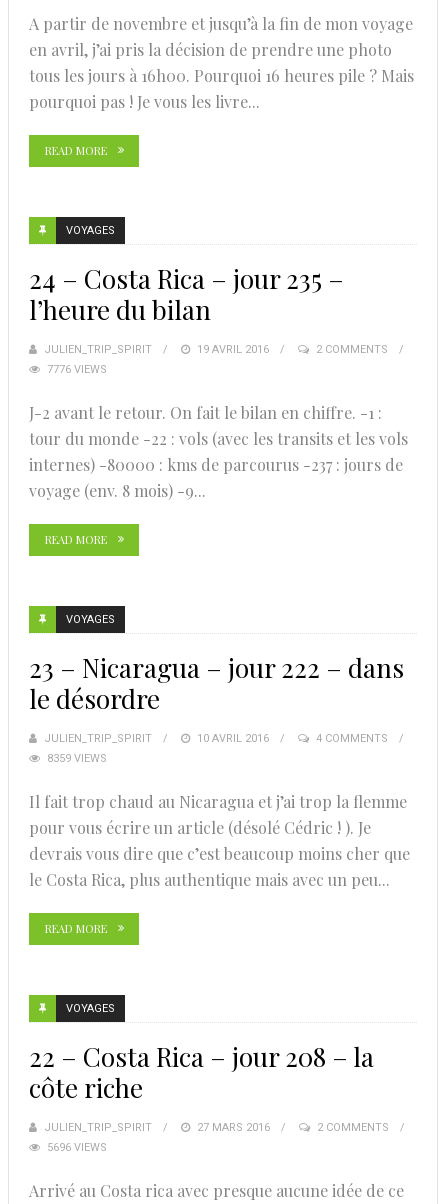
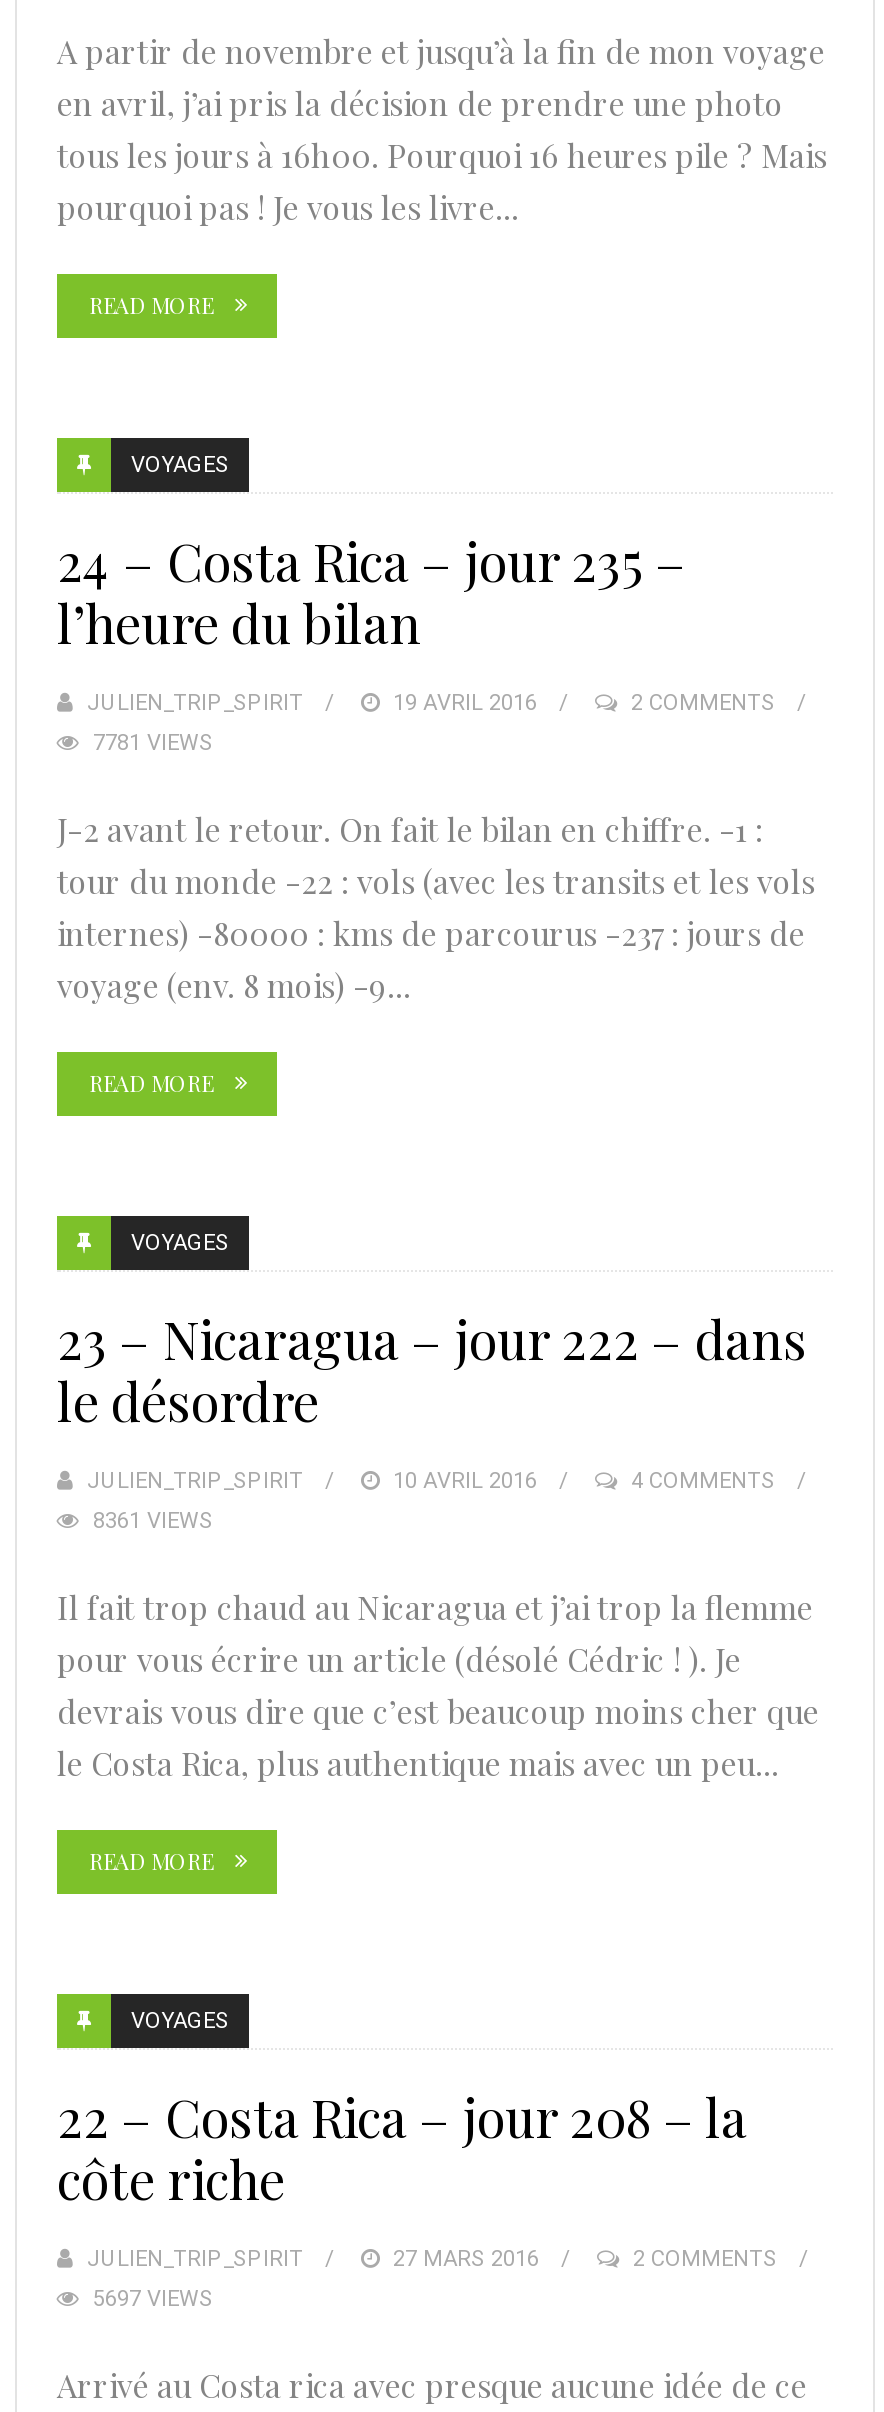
- 7776 VIEWS
+ 7781 VIEWS

- 8359 VIEWS
+ 8361 VIEWS

- 5696 VIEWS
+ 5697 VIEWS
